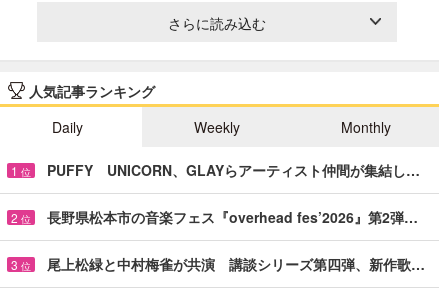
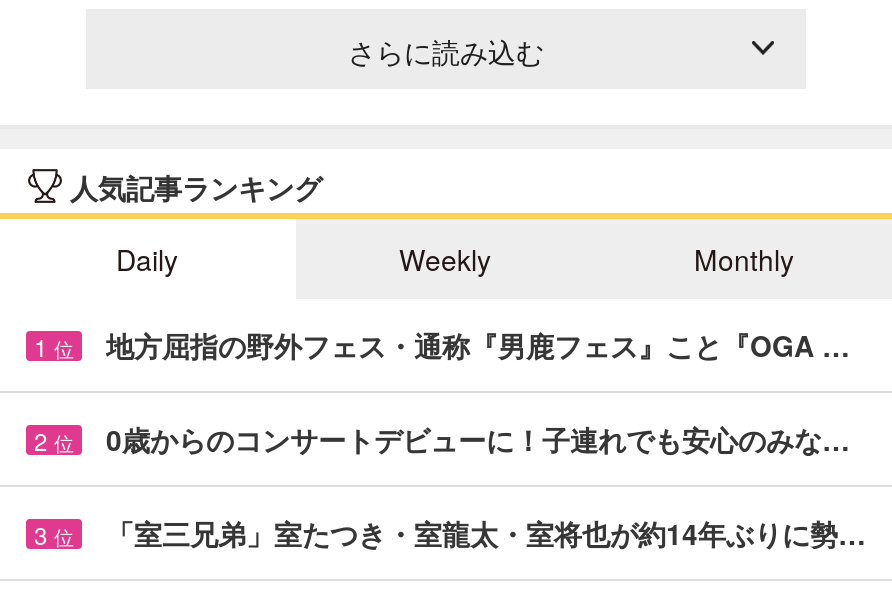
- PUFFY UNICORN、GLAYらアーティスト仲間が集結し…
+ 地方屈指の野外フェス・通称『男鹿フェス』こと『OGA …

- 長野県松本市の音楽フェス『overhead fes’2026』第2弾…
+ 0歳からのコンサートデビューに！子連れでも安心のみな…

- 尾上松緑と中村梅雀が共演 講談シリーズ第四弾、新作歌…
+ 「室三兄弟」室たつき・室龍太・室将也が約14年ぶりに勢…
